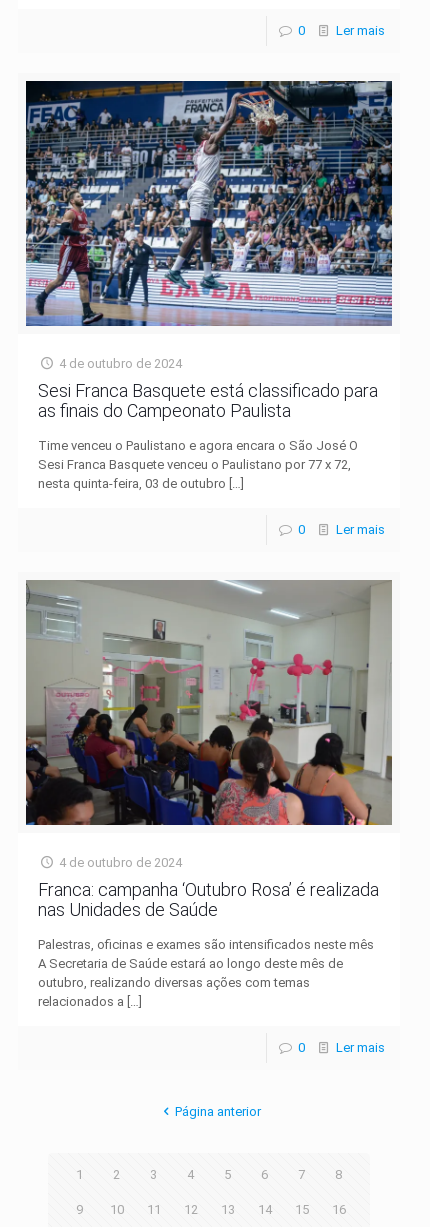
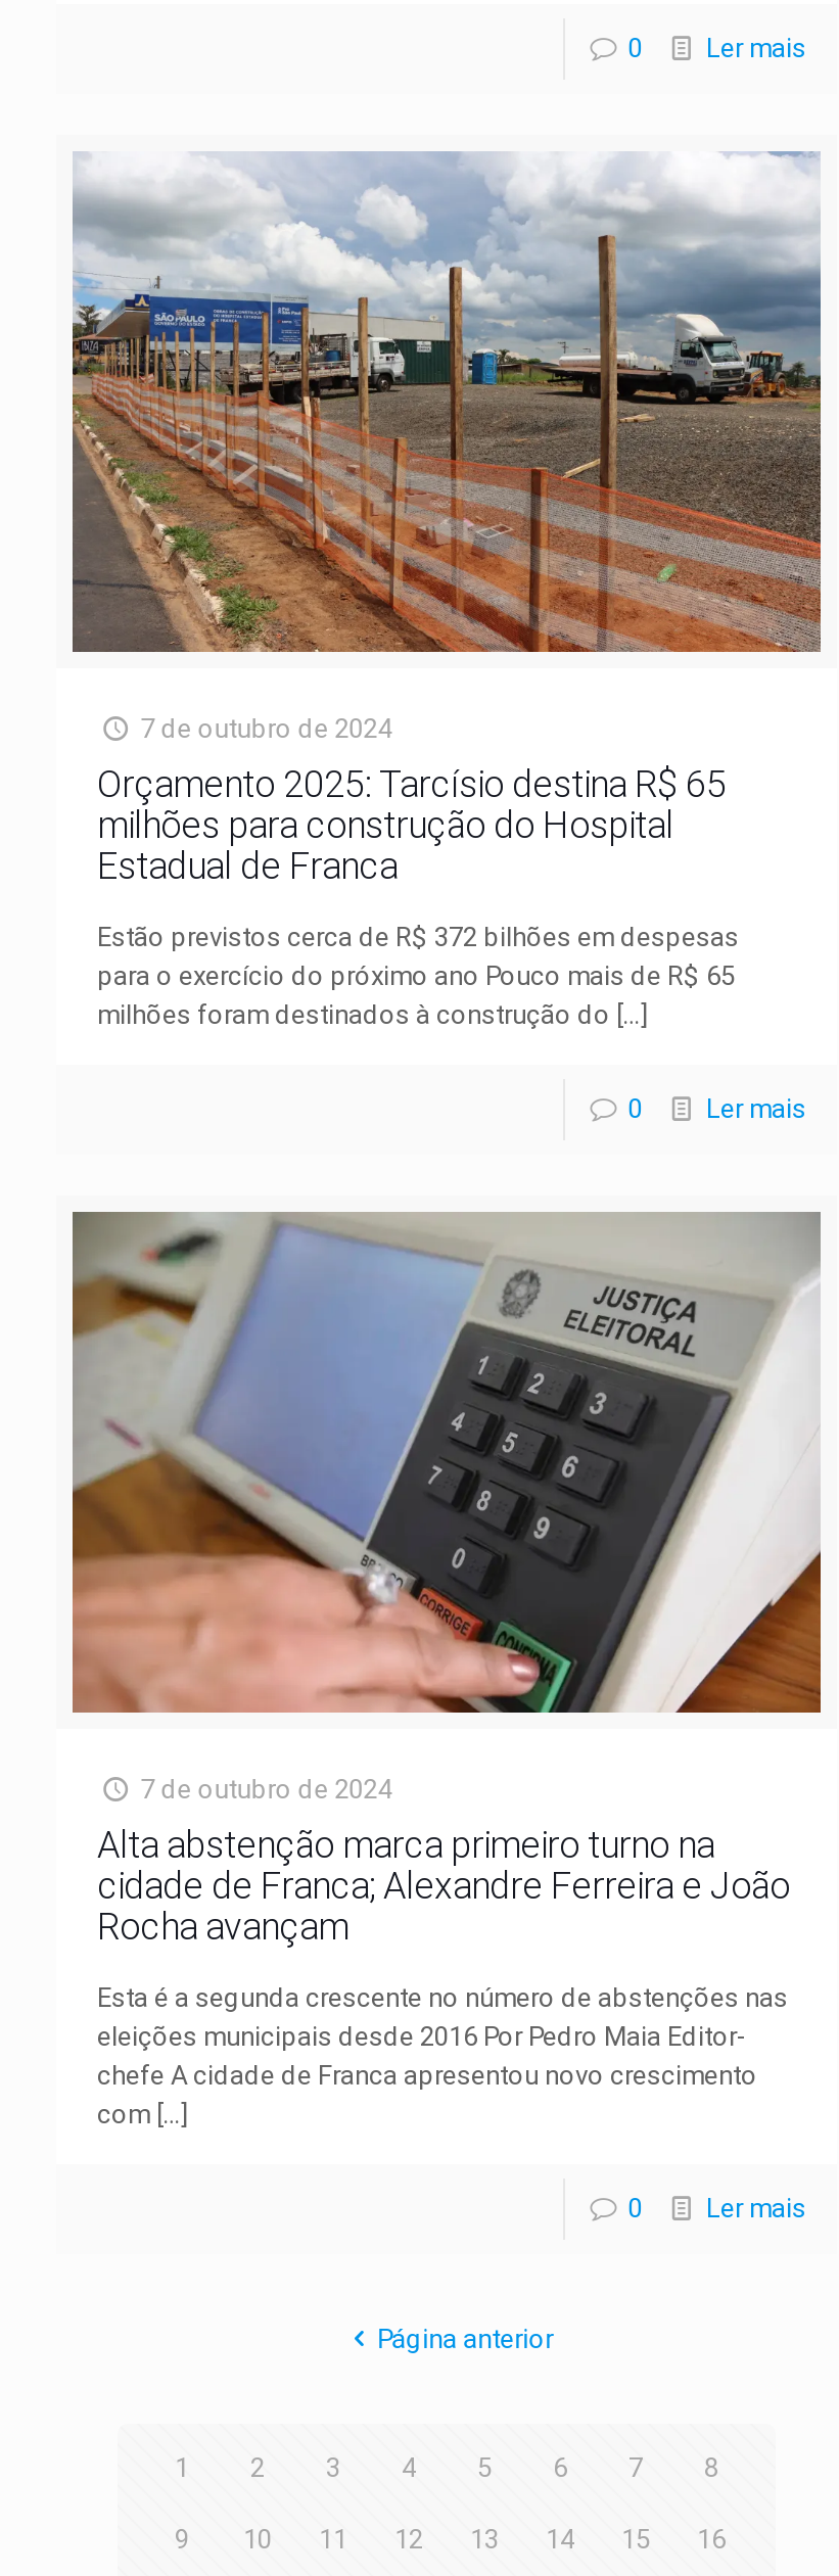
- [image]
- 4 de outubro de 2024
- Sesi Franca Basquete está classificado para
- as finais do Campeonato Paulista
+ [image]
+ 7 de outubro de 2024
+ Orçamento 2025: Tarcísio destina R$ 65
+ milhões para construção do Hospital
+ Estadual de Franca

- Time venceu o Paulistano e agora encara o São José O
- Sesi Franca Basquete venceu o Paulistano por 77 x 72,
- nesta quinta-feira, 03 de outubro […]
+ Estão previstos cerca de R$ 372 bilhões em despesas
+ para o exercício do próximo ano Pouco mais de R$ 65
+ milhões foram destinados à construção do […]

- [image]
- 4 de outubro de 2024
- Franca: campanha ‘Outubro Rosa’ é realizada
- nas Unidades de Saúde
+ [image]
+ 7 de outubro de 2024
+ Alta abstenção marca primeiro turno na
+ cidade de Franca; Alexandre Ferreira e João
+ Rocha avançam

- Palestras, oficinas e exames são intensificados neste mês
- A Secretaria de Saúde estará ao longo deste mês de
- outubro, realizando diversas ações com temas
- relacionados a […]
+ Esta é a segunda crescente no número de abstenções nas
+ eleições municipais desde 2016 Por Pedro Maia Editor-
+ chefe A cidade de Franca apresentou novo crescimento
+ com […]
